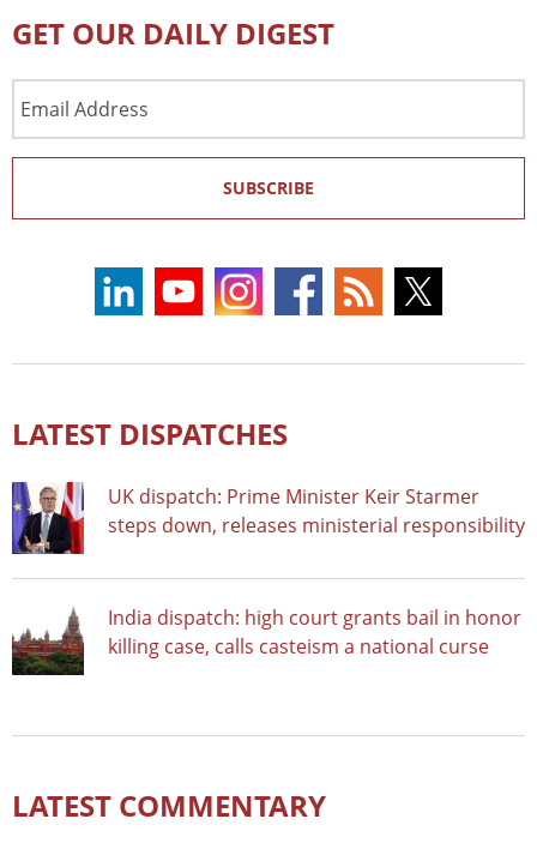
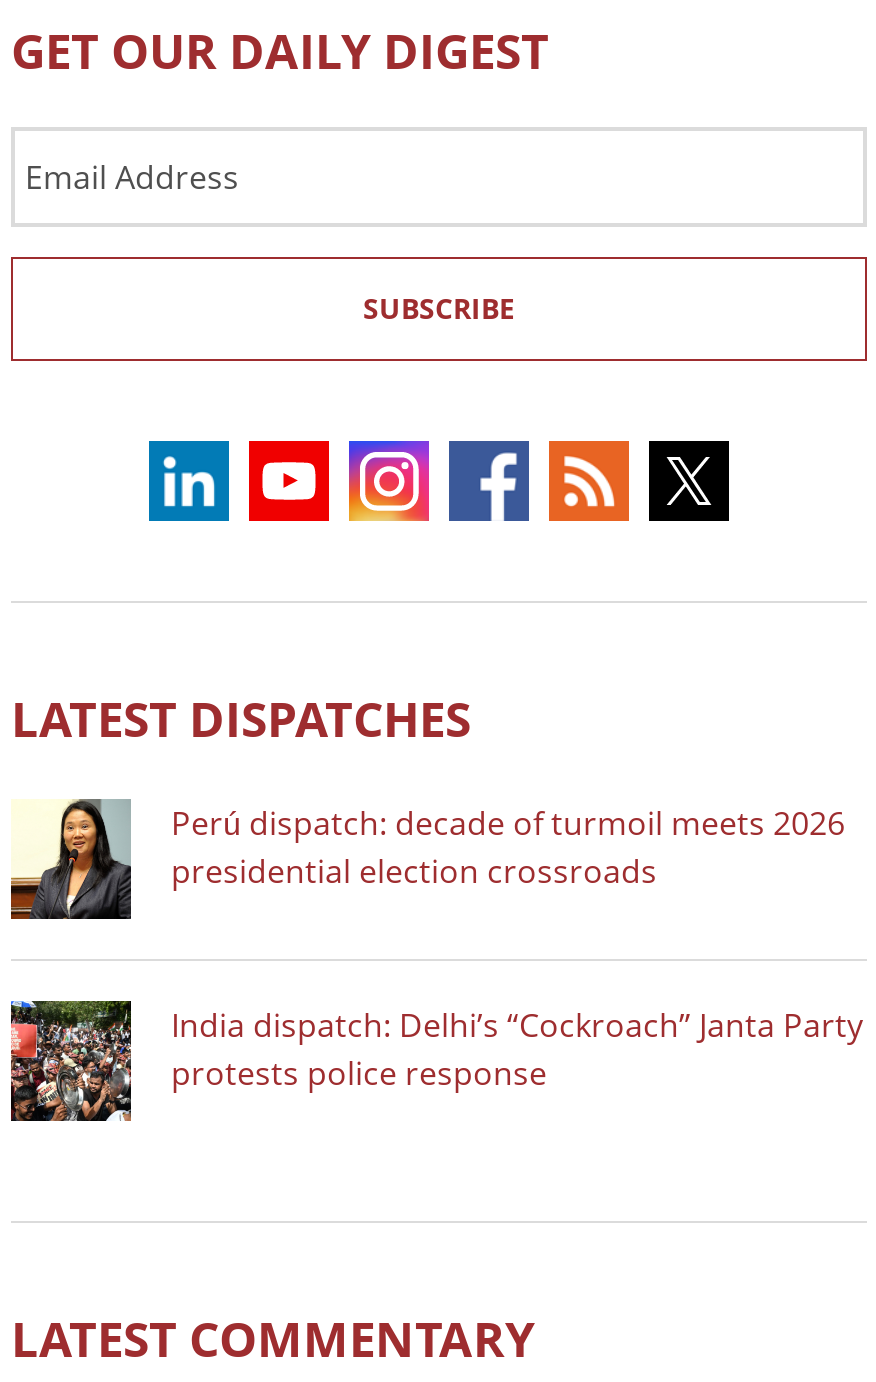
- [image]
- UK dispatch: Prime Minister Keir Starmer
- steps down, releases ministerial responsibility
+ [image]
+ Perú dispatch: decade of turmoil meets 2026
+ presidential election crossroads

- [image]
- India dispatch: high court grants bail in honor
- killing case, calls casteism a national curse
+ [image]
+ India dispatch: Delhi’s “Cockroach” Janta Party
+ protests police response
